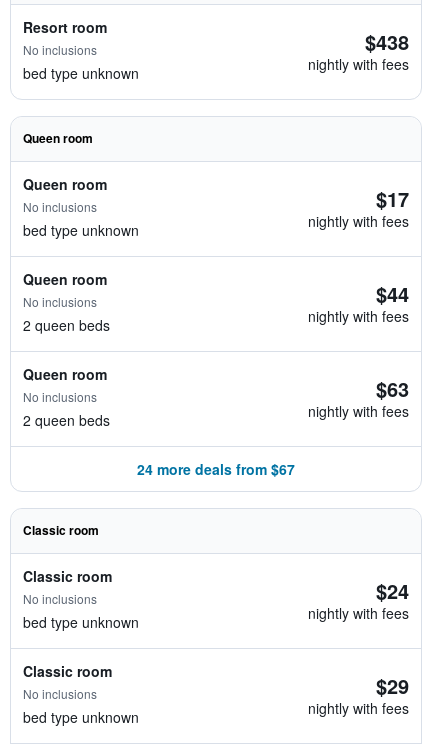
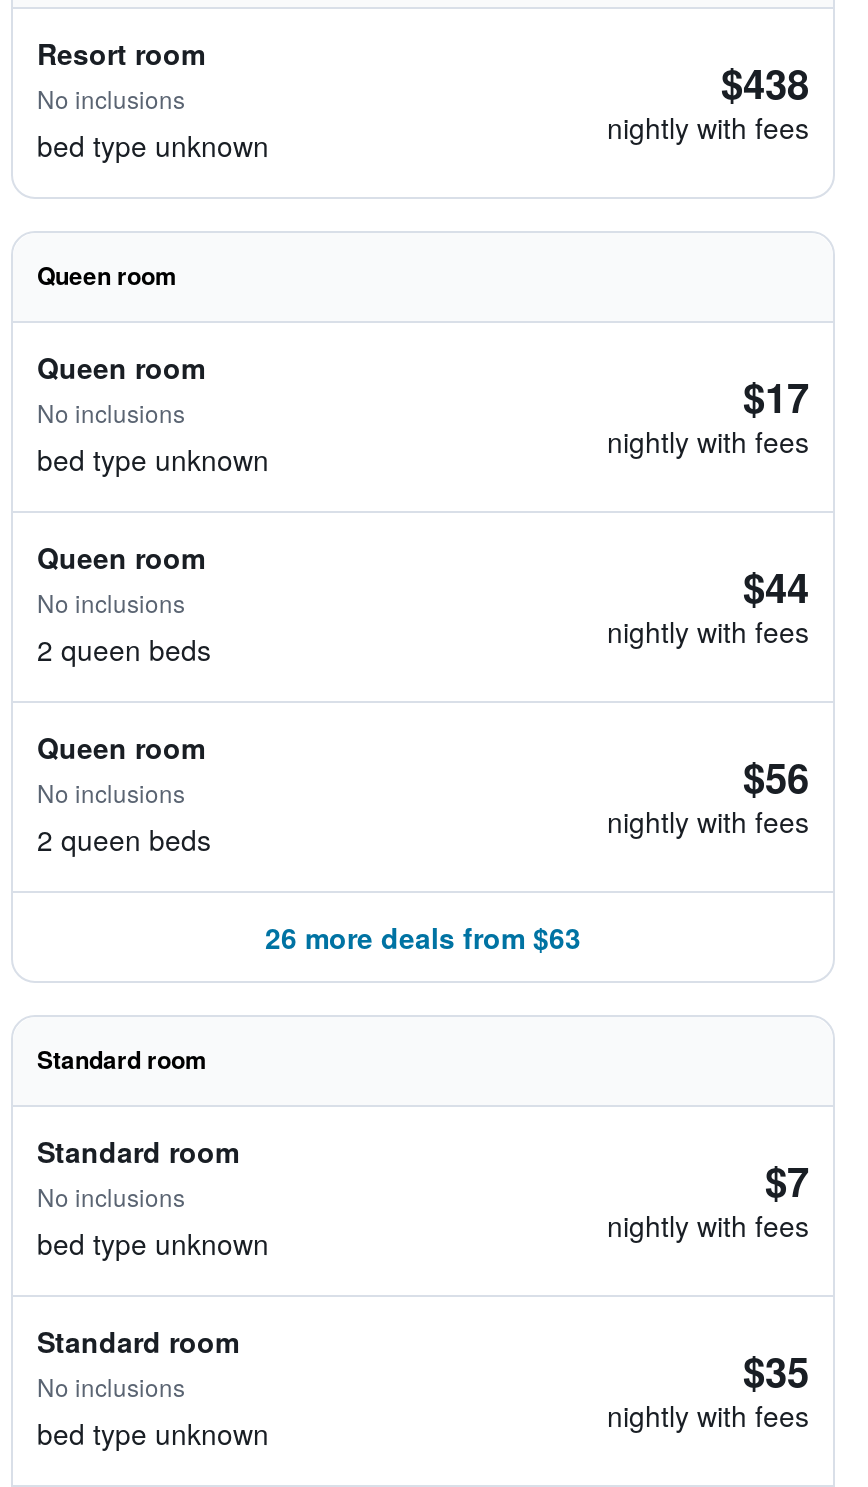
- $63
+ $56

- 24 more deals from $67
+ 26 more deals from $63

- Classic room
+ Standard room

- Classic room
+ Standard room

- $24
+ $7

- Classic room
+ Standard room

- $29
+ $35
